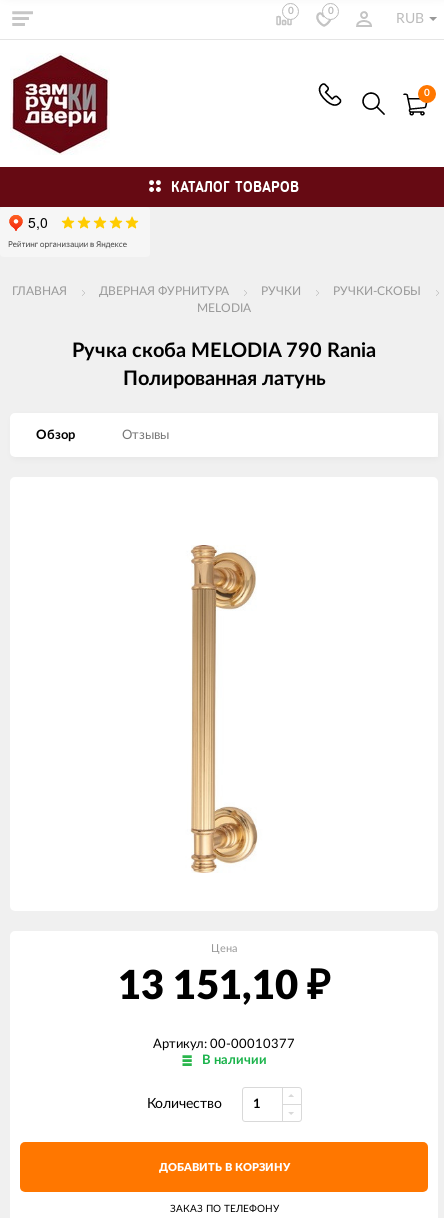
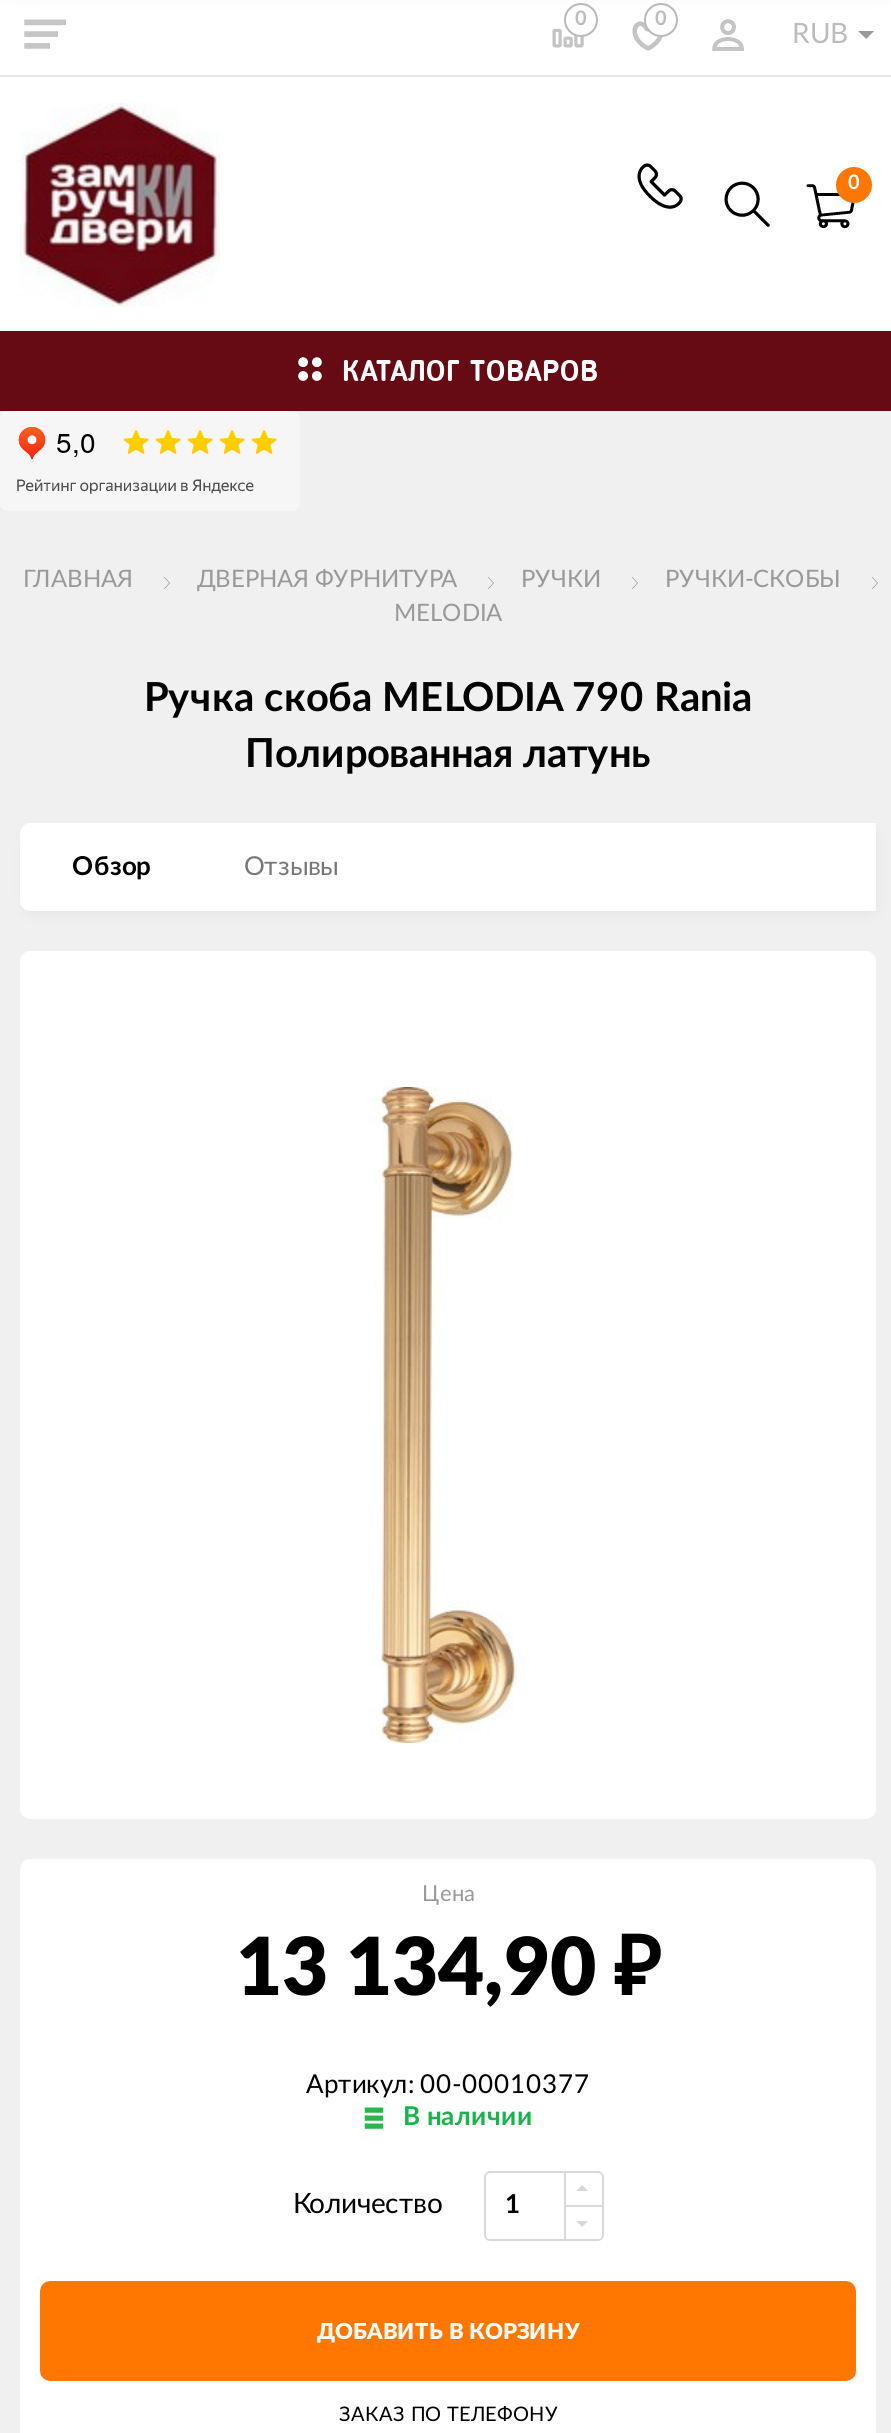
- 13 151,10 ₽
+ 13 134,90 ₽
